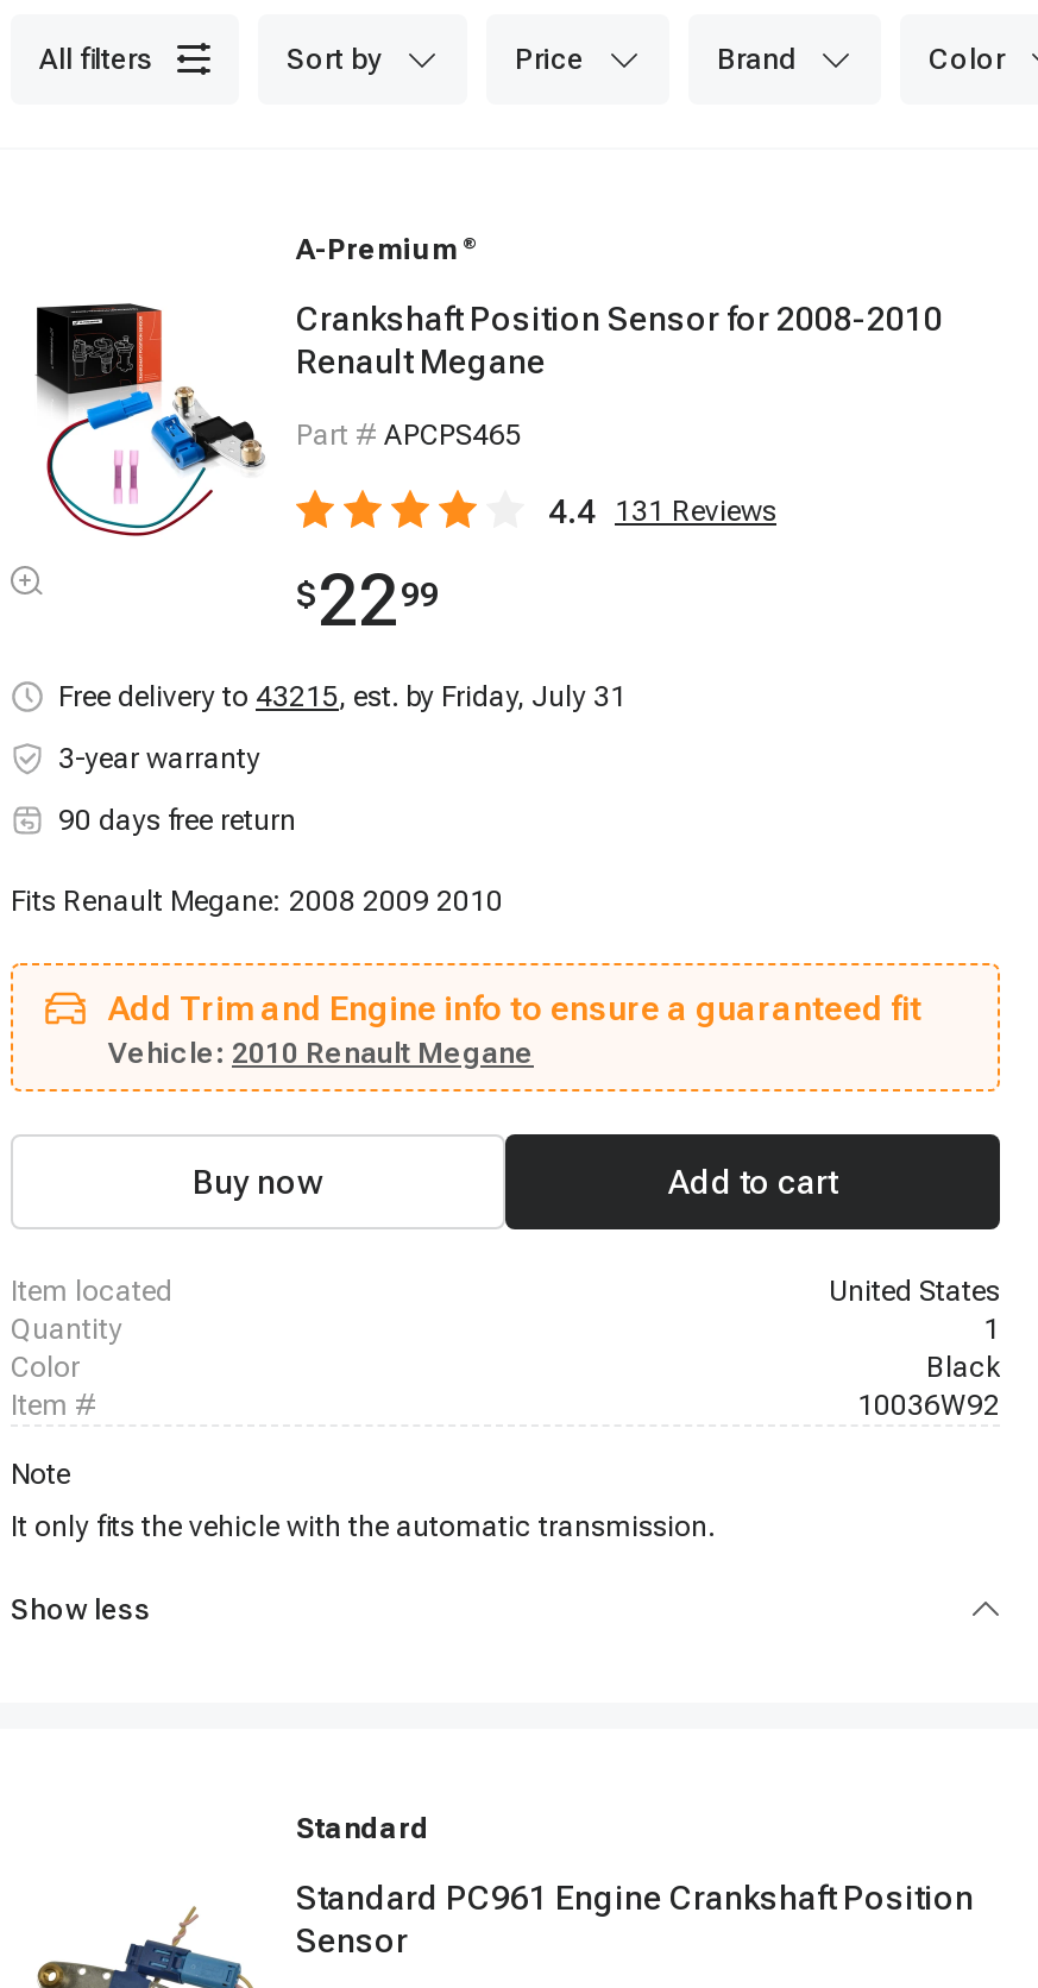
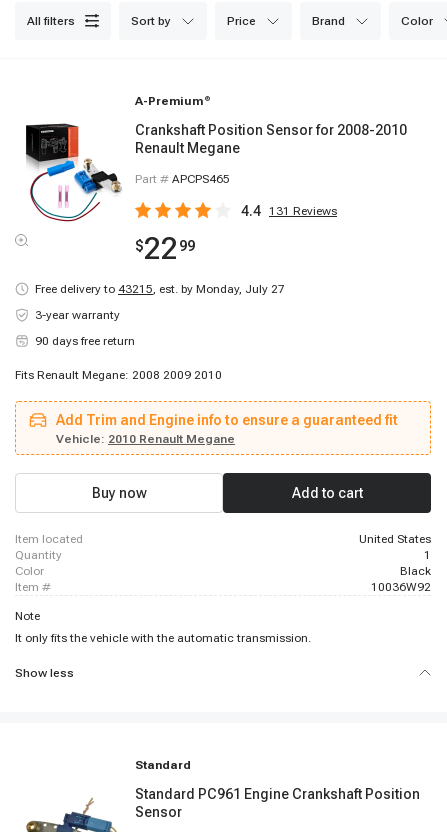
- Free delivery to 43215, est. by Friday, July 31
+ Free delivery to 43215, est. by Monday, July 27
